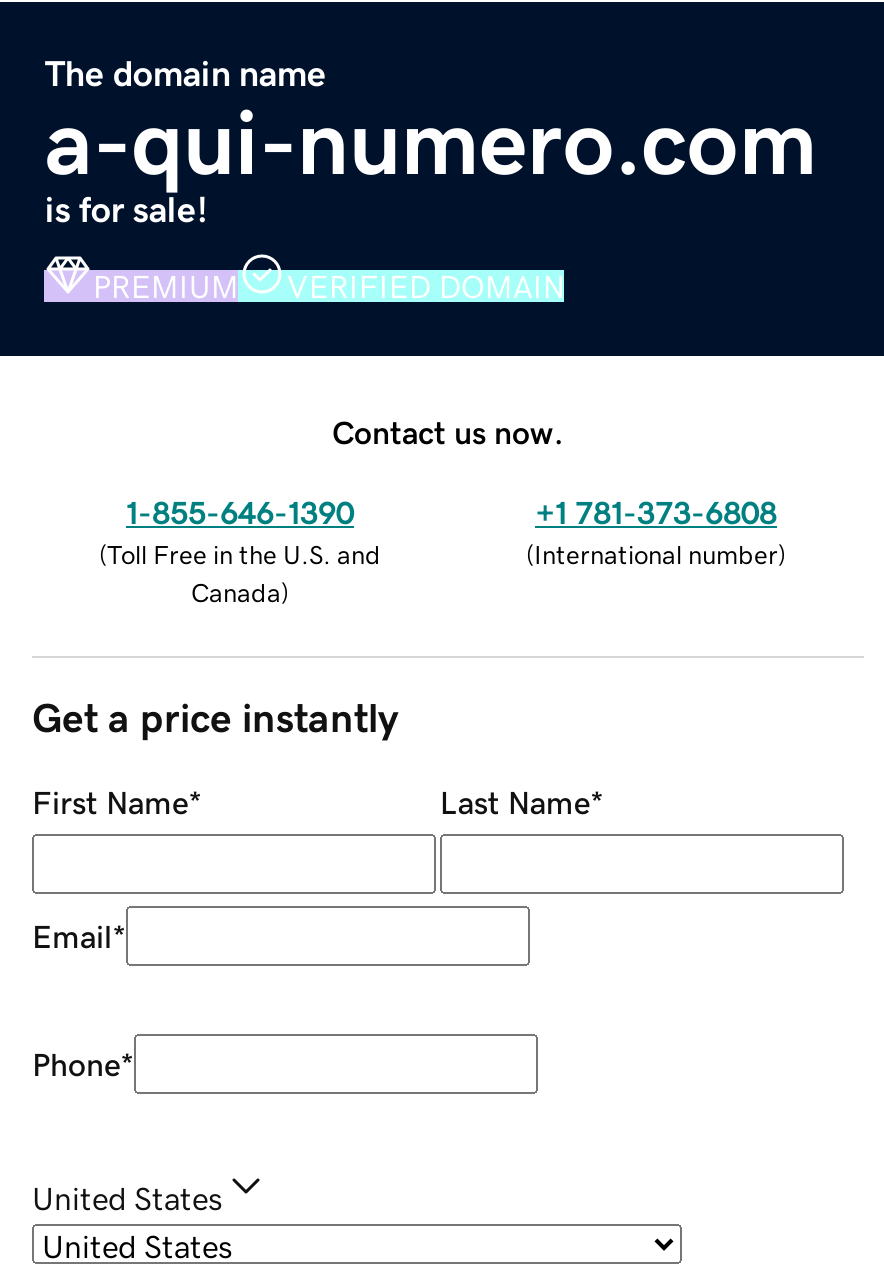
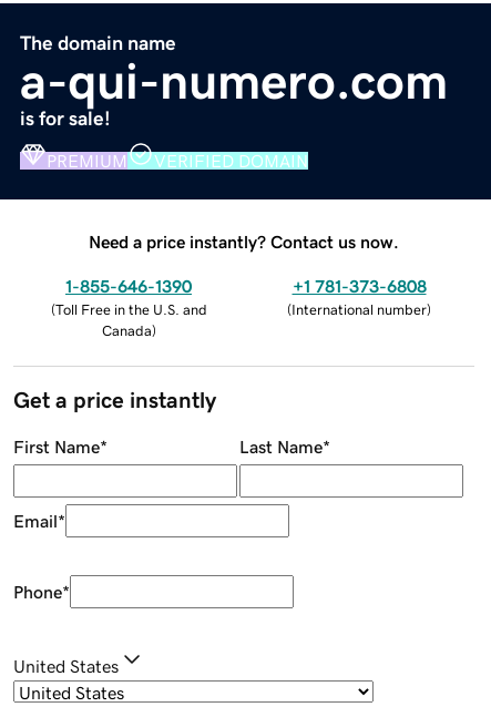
- Contact us now.
+ Need a price instantly? Contact us now.
